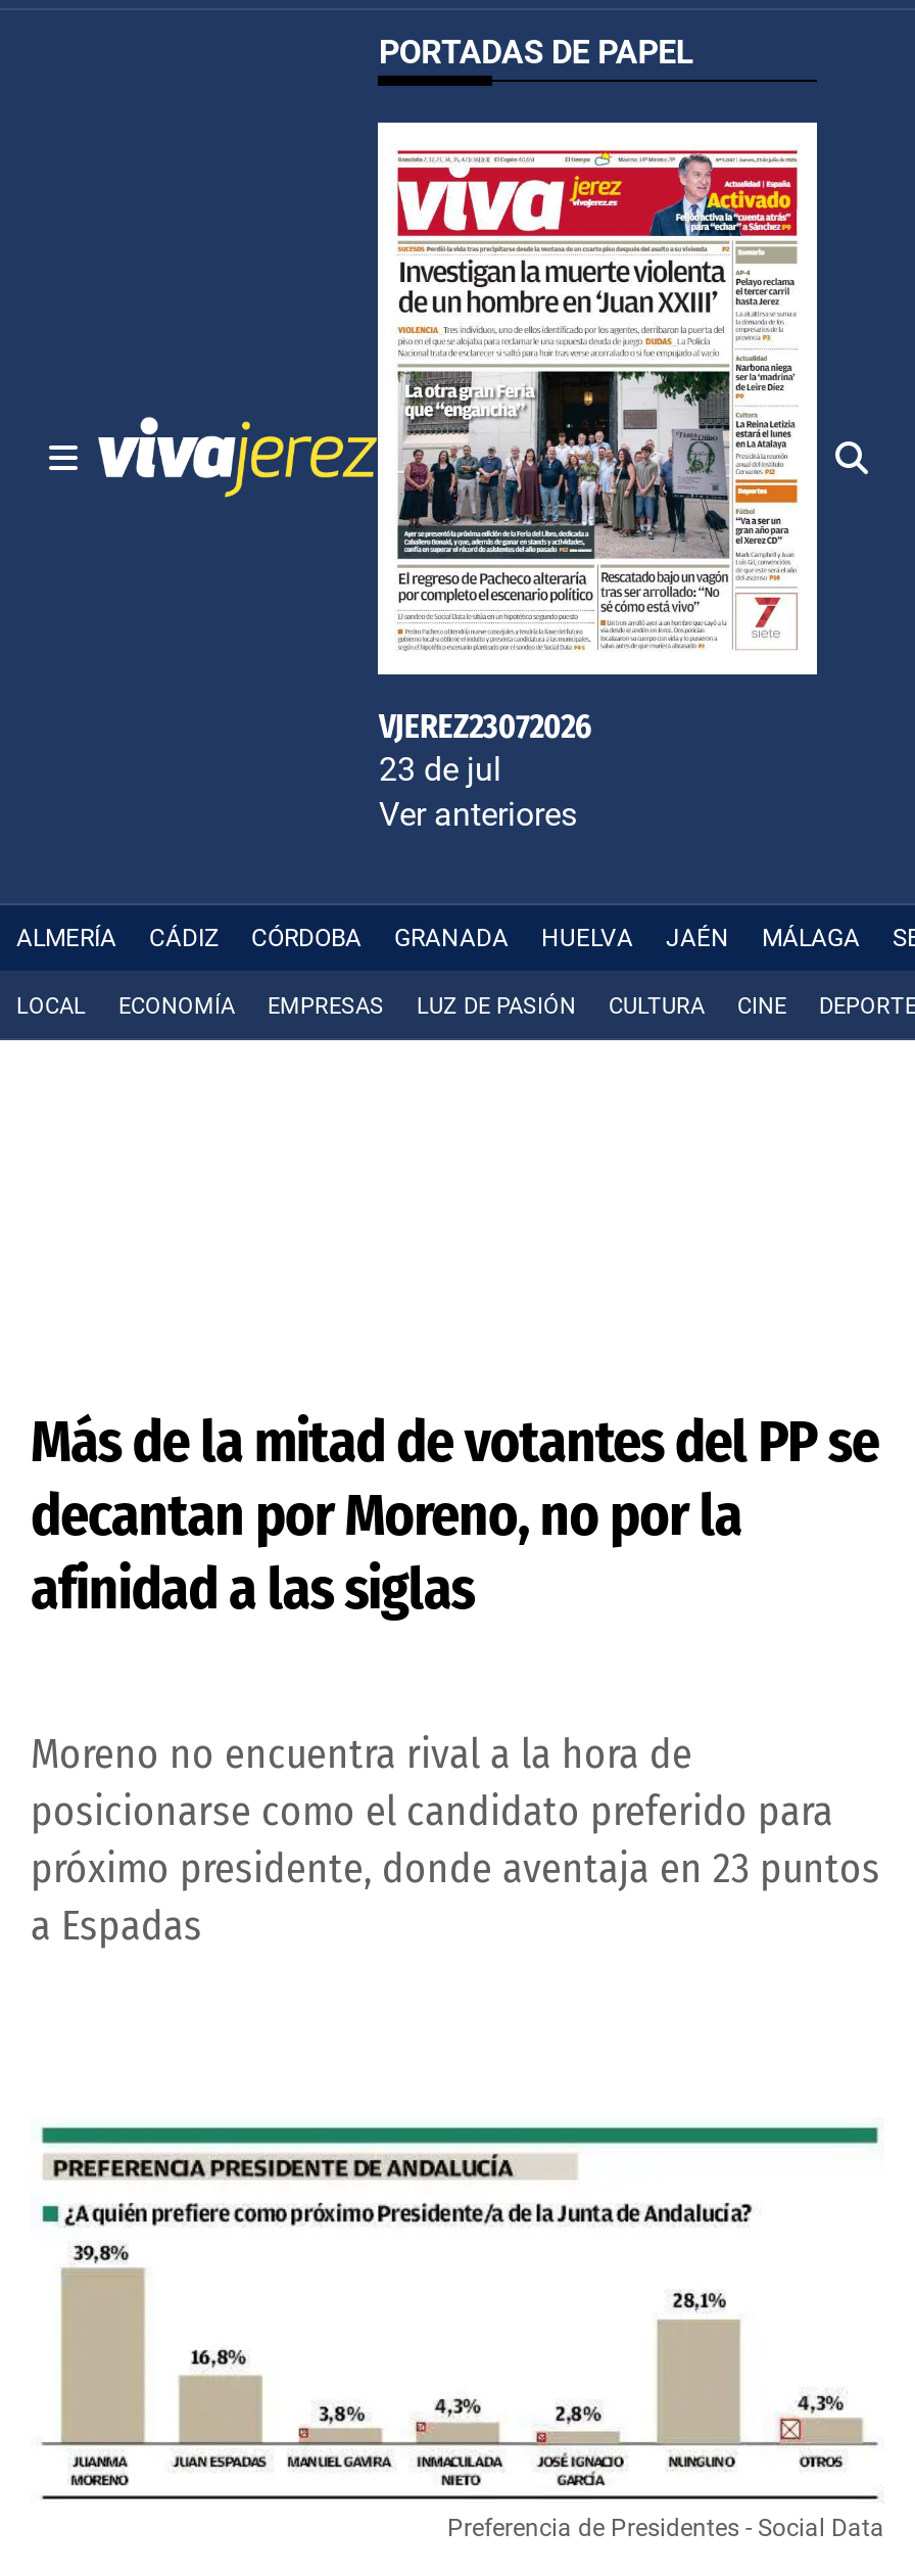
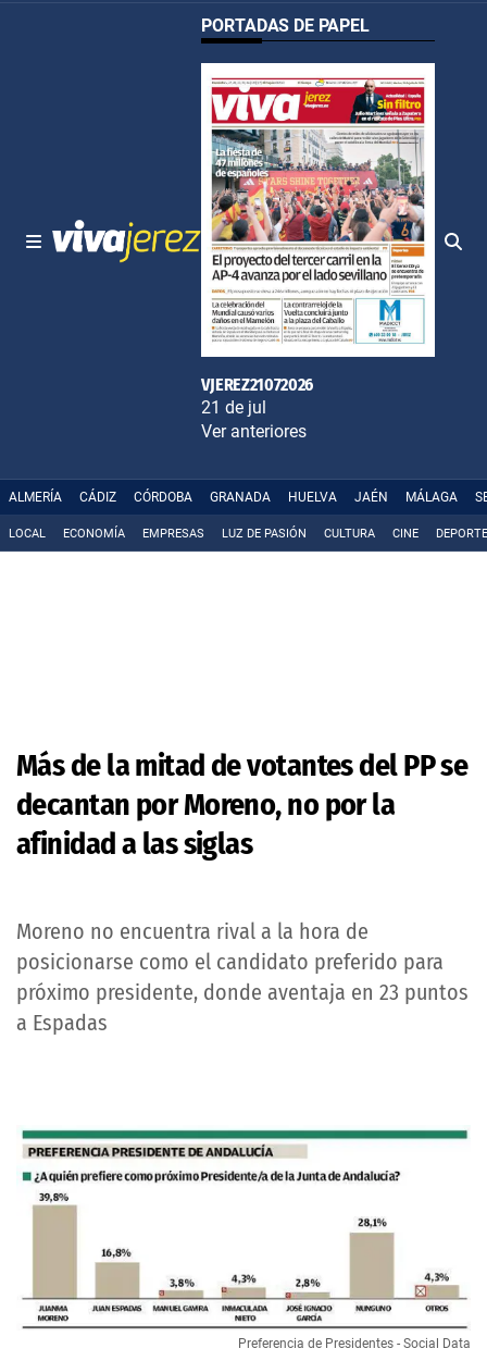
- [image]
- VJEREZ23072026
- 23 de jul
+ [image]
+ VJEREZ21072026
+ 21 de jul
